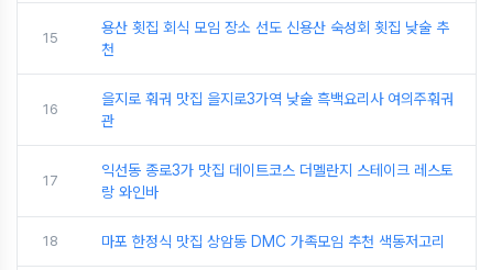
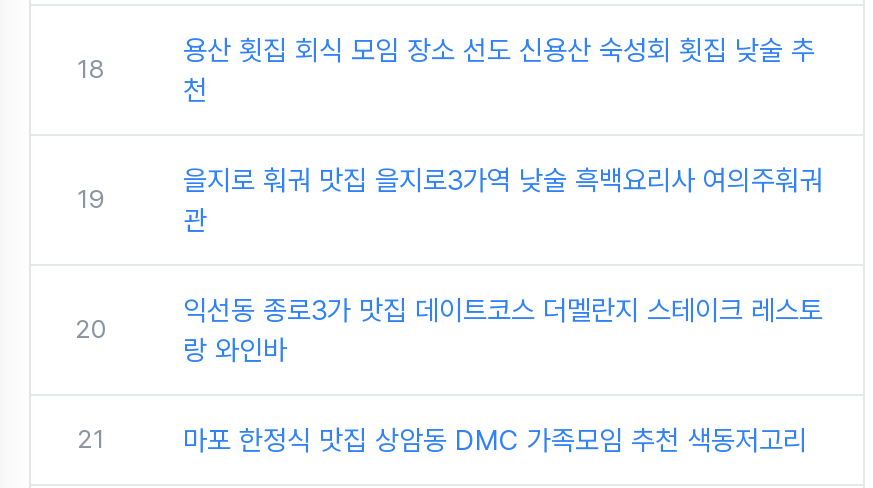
- 15
+ 18

- 16
+ 19

- 17
+ 20

- 18
+ 21
